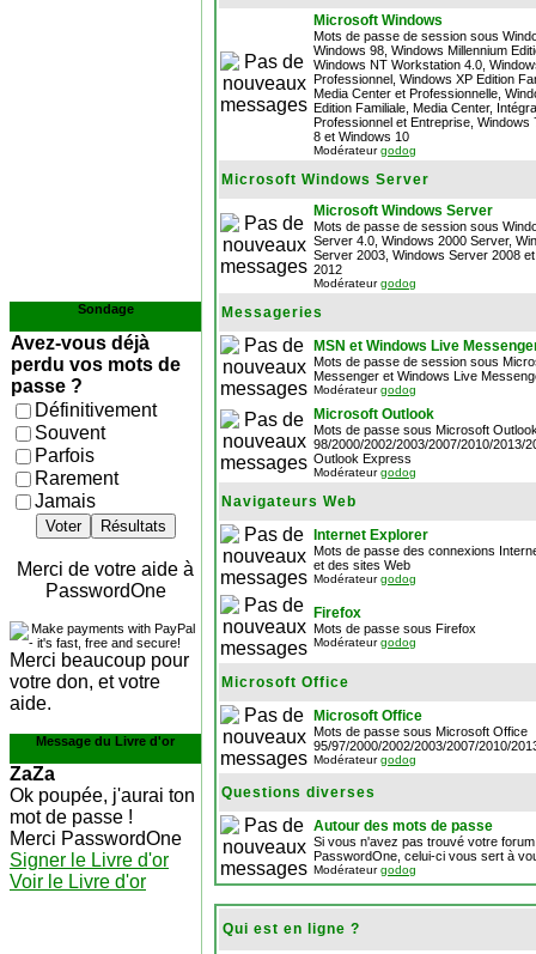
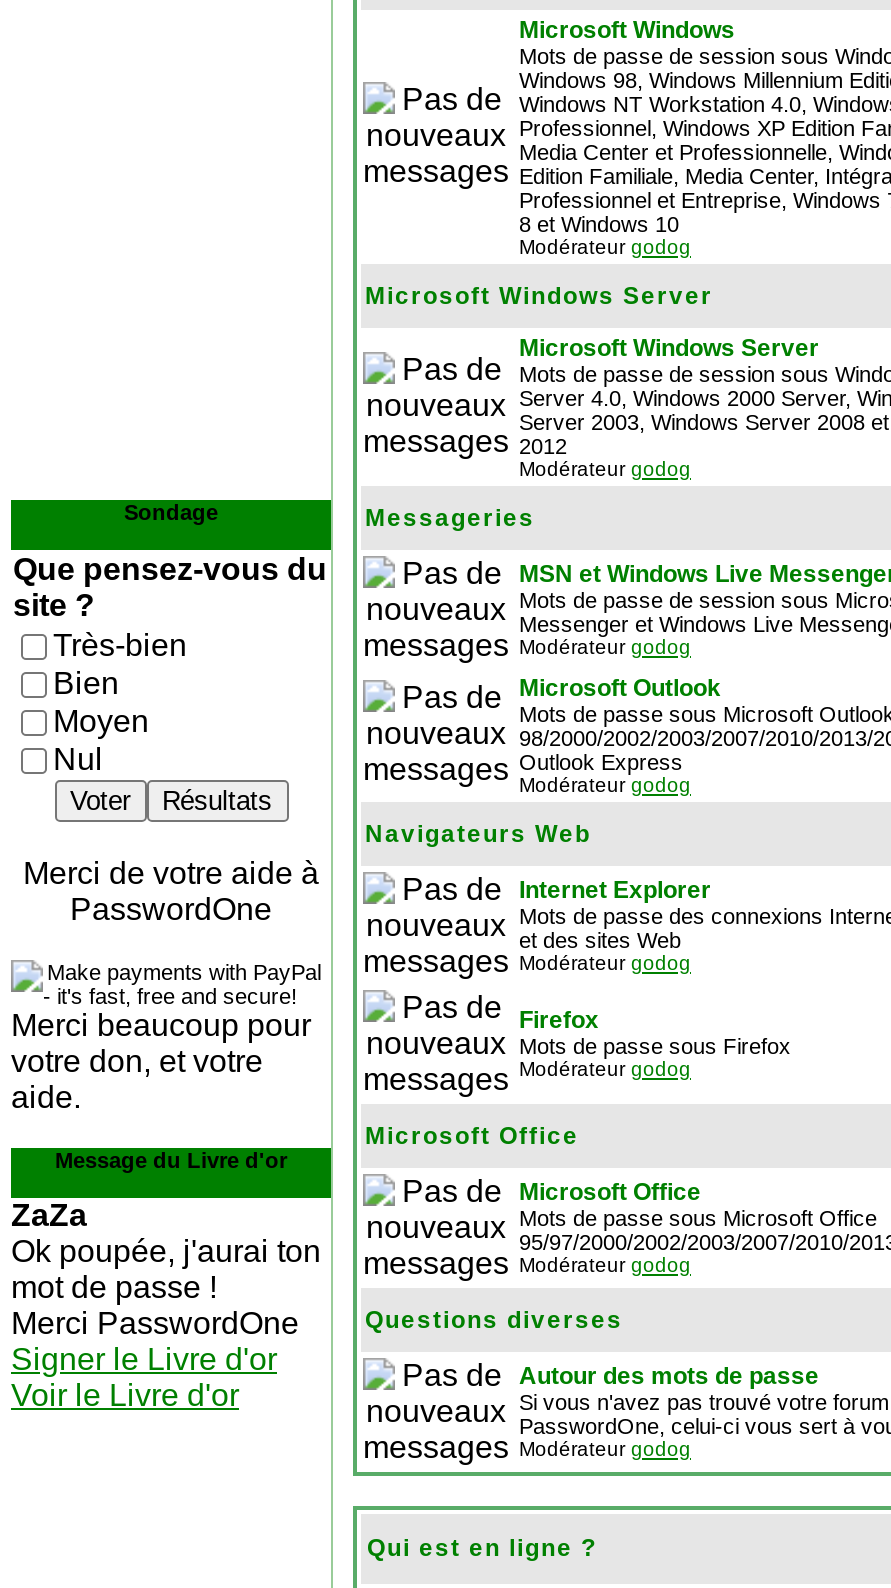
- Avez-vous déjà
- perdu vos mots de
- passe ?
- Définitivement
- Souvent
- Parfois
- Rarement
- Jamais
+ Que pensez-vous du
+ site ?
+ Très-bien
+ Bien
+ Moyen
+ Nul

moved up: Voter | Résultats | Merci de votre aide à | ... | Signer le Livre d'or | Voir le Livre d'or
